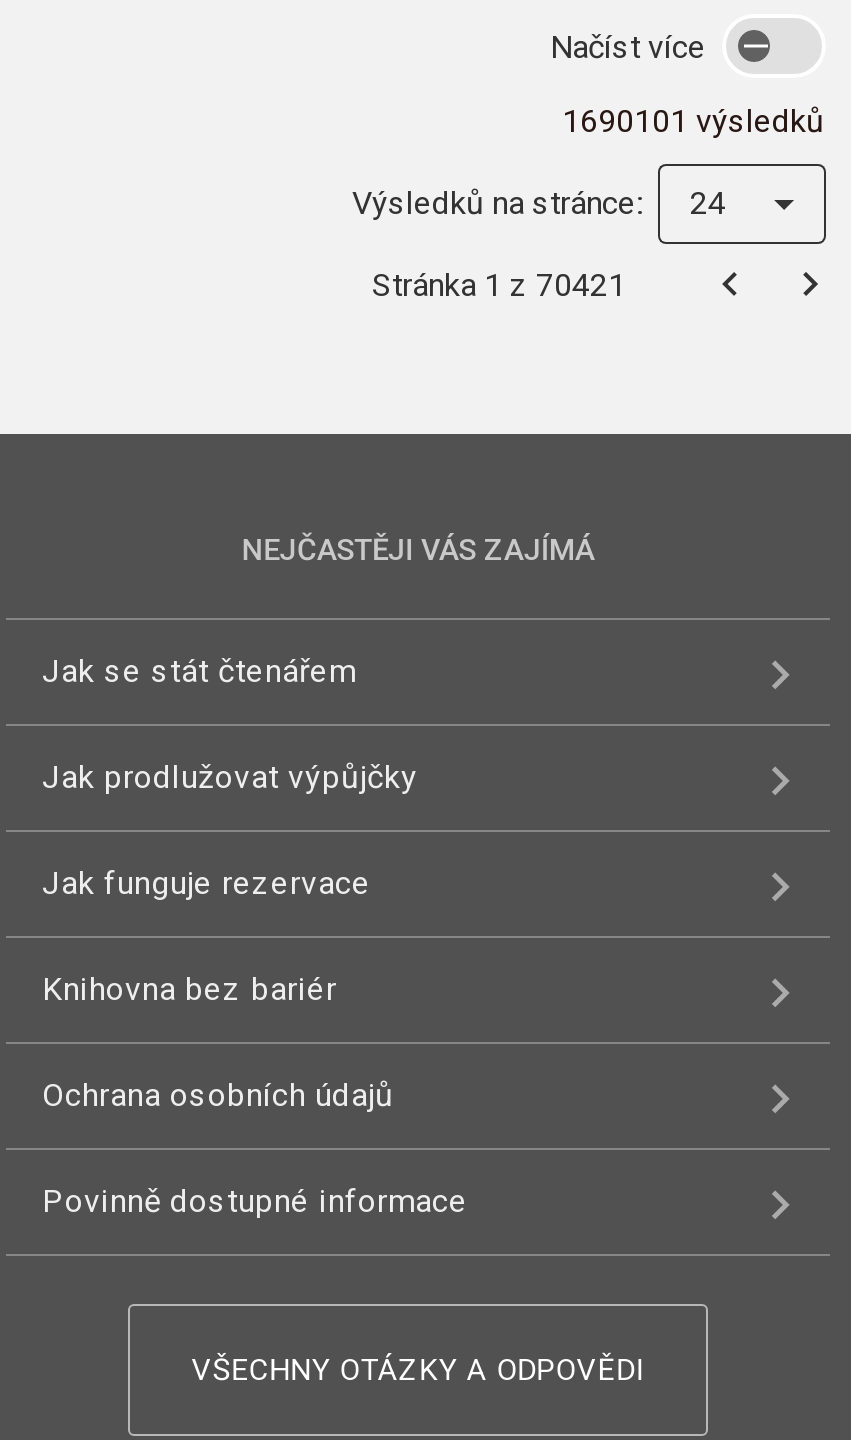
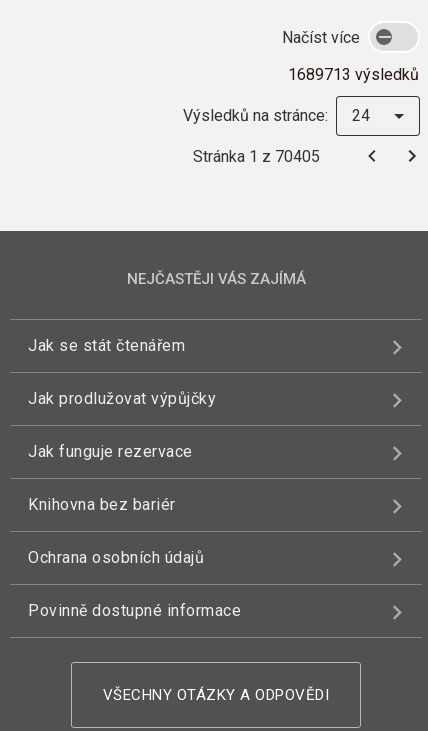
- 1690101 výsledků
+ 1689713 výsledků

- Stránka 1 z 70421
+ Stránka 1 z 70405
